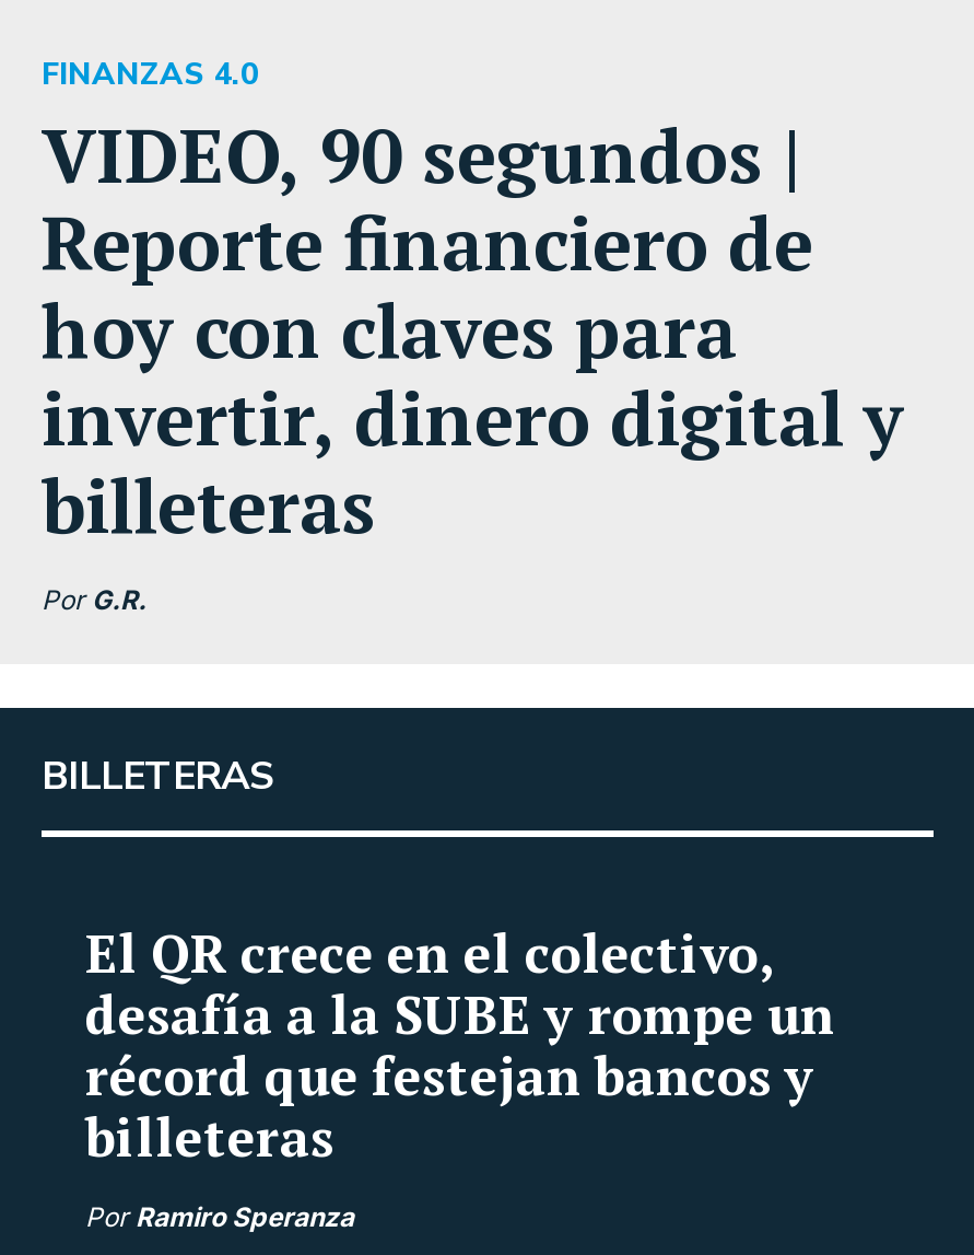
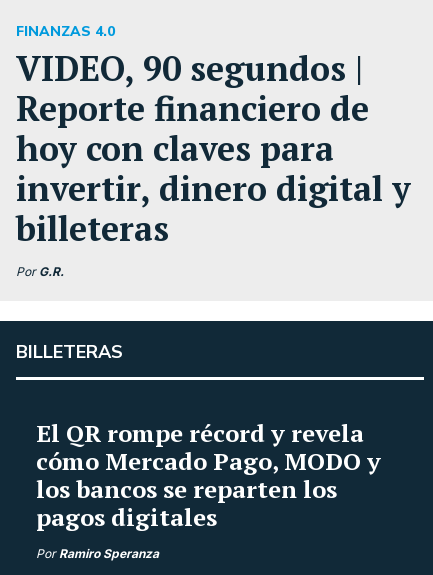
- El QR crece en el colectivo,
- desafía a la SUBE y rompe un
- récord que festejan bancos y
- billeteras
+ El QR rompe récord y revela
+ cómo Mercado Pago, MODO y
+ los bancos se reparten los
+ pagos digitales
